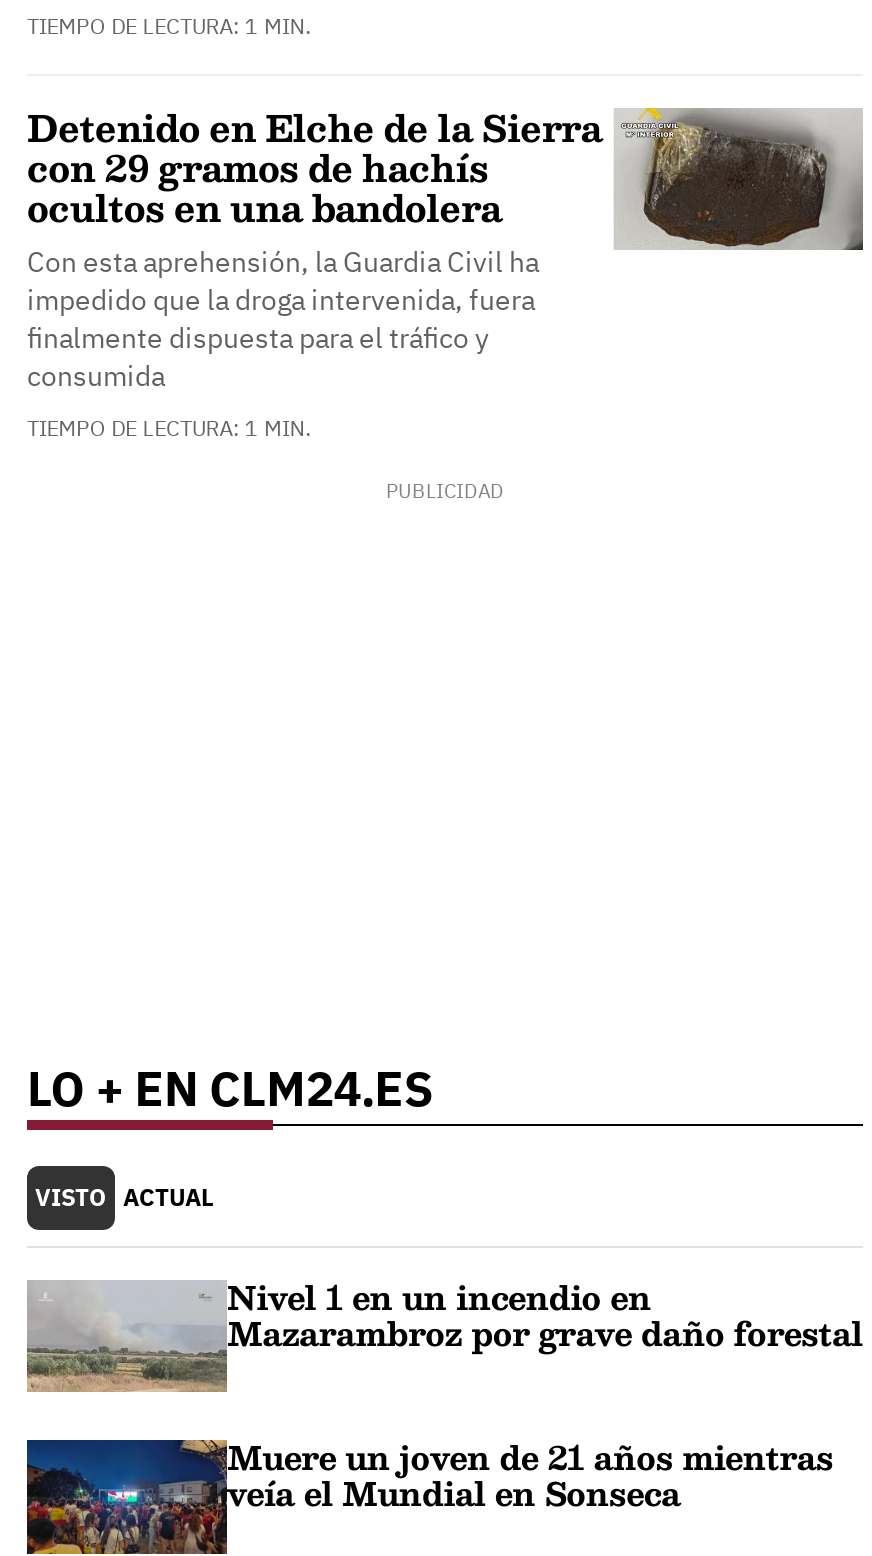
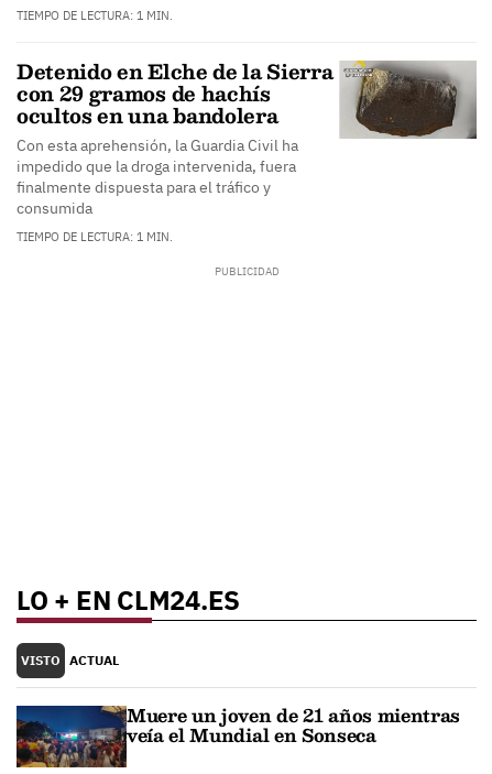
- [image]
- Nivel 1 en un incendio en
- Mazarambroz por grave daño forestal
